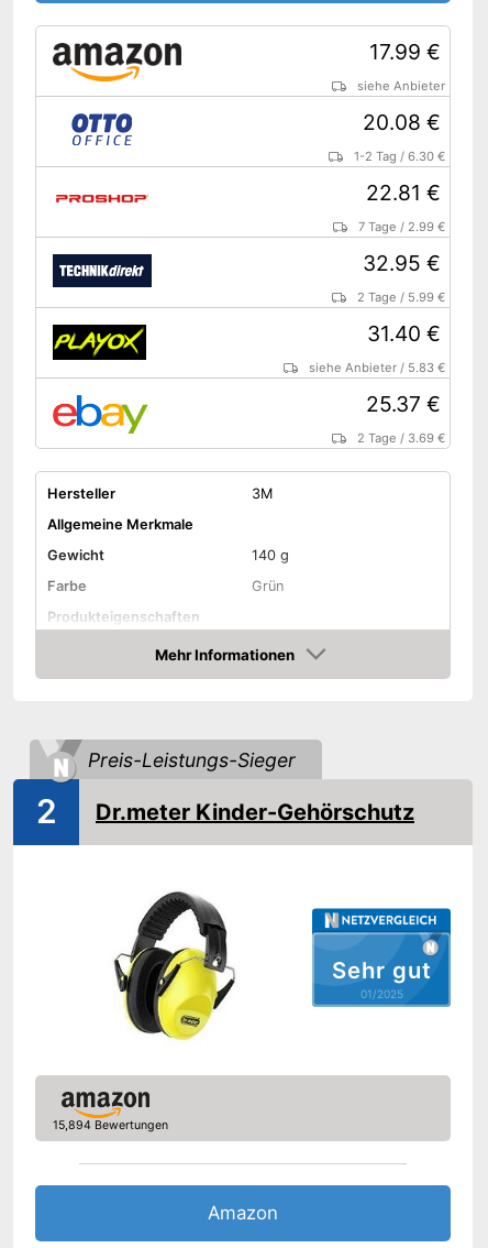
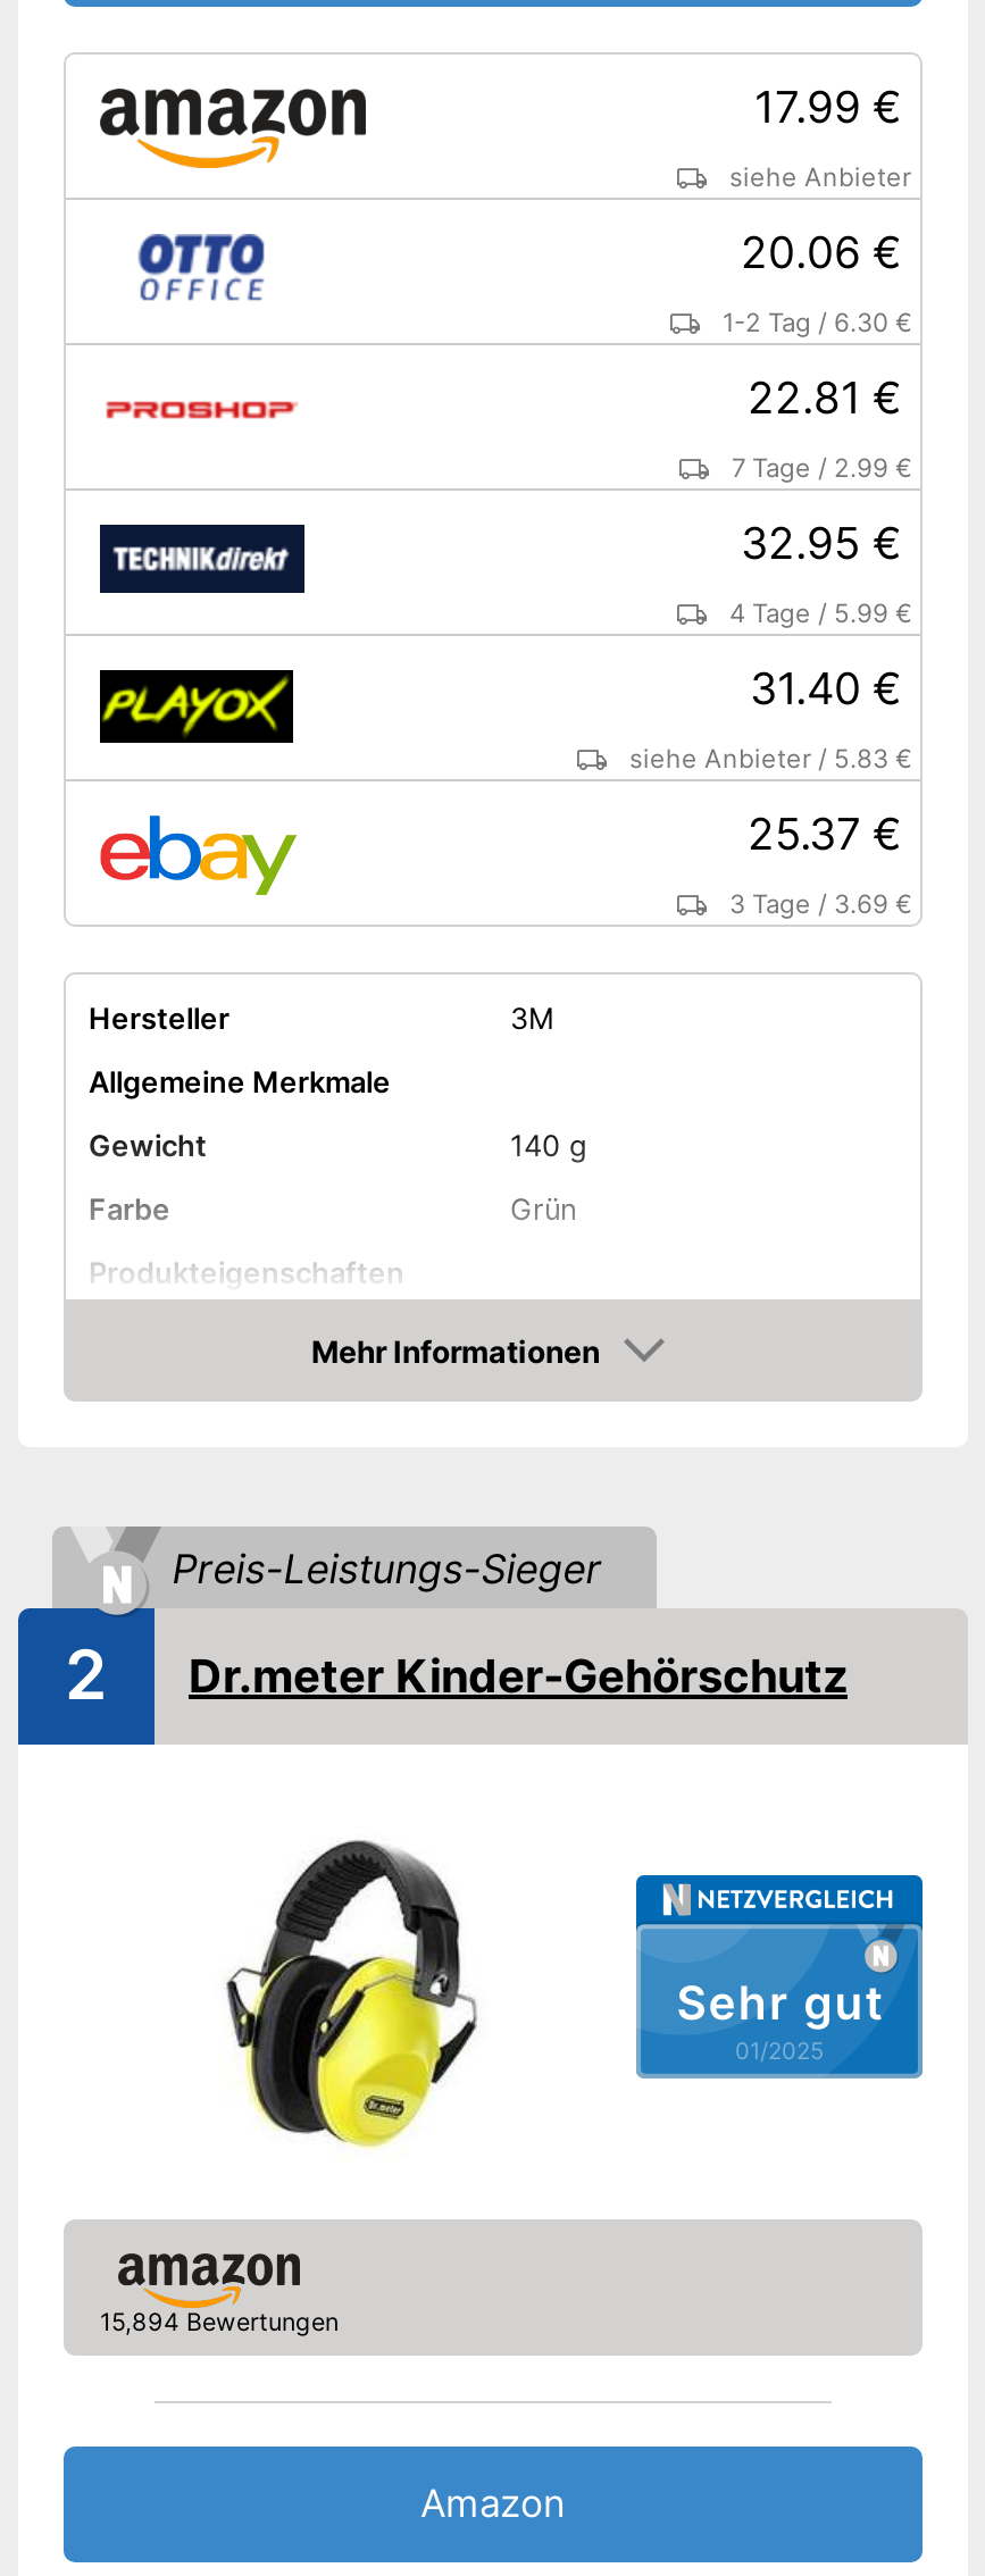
- 20.08 €
+ 20.06 €

- 2 Tage / 5.99 €
+ 4 Tage / 5.99 €

- 2 Tage / 3.69 €
+ 3 Tage / 3.69 €
